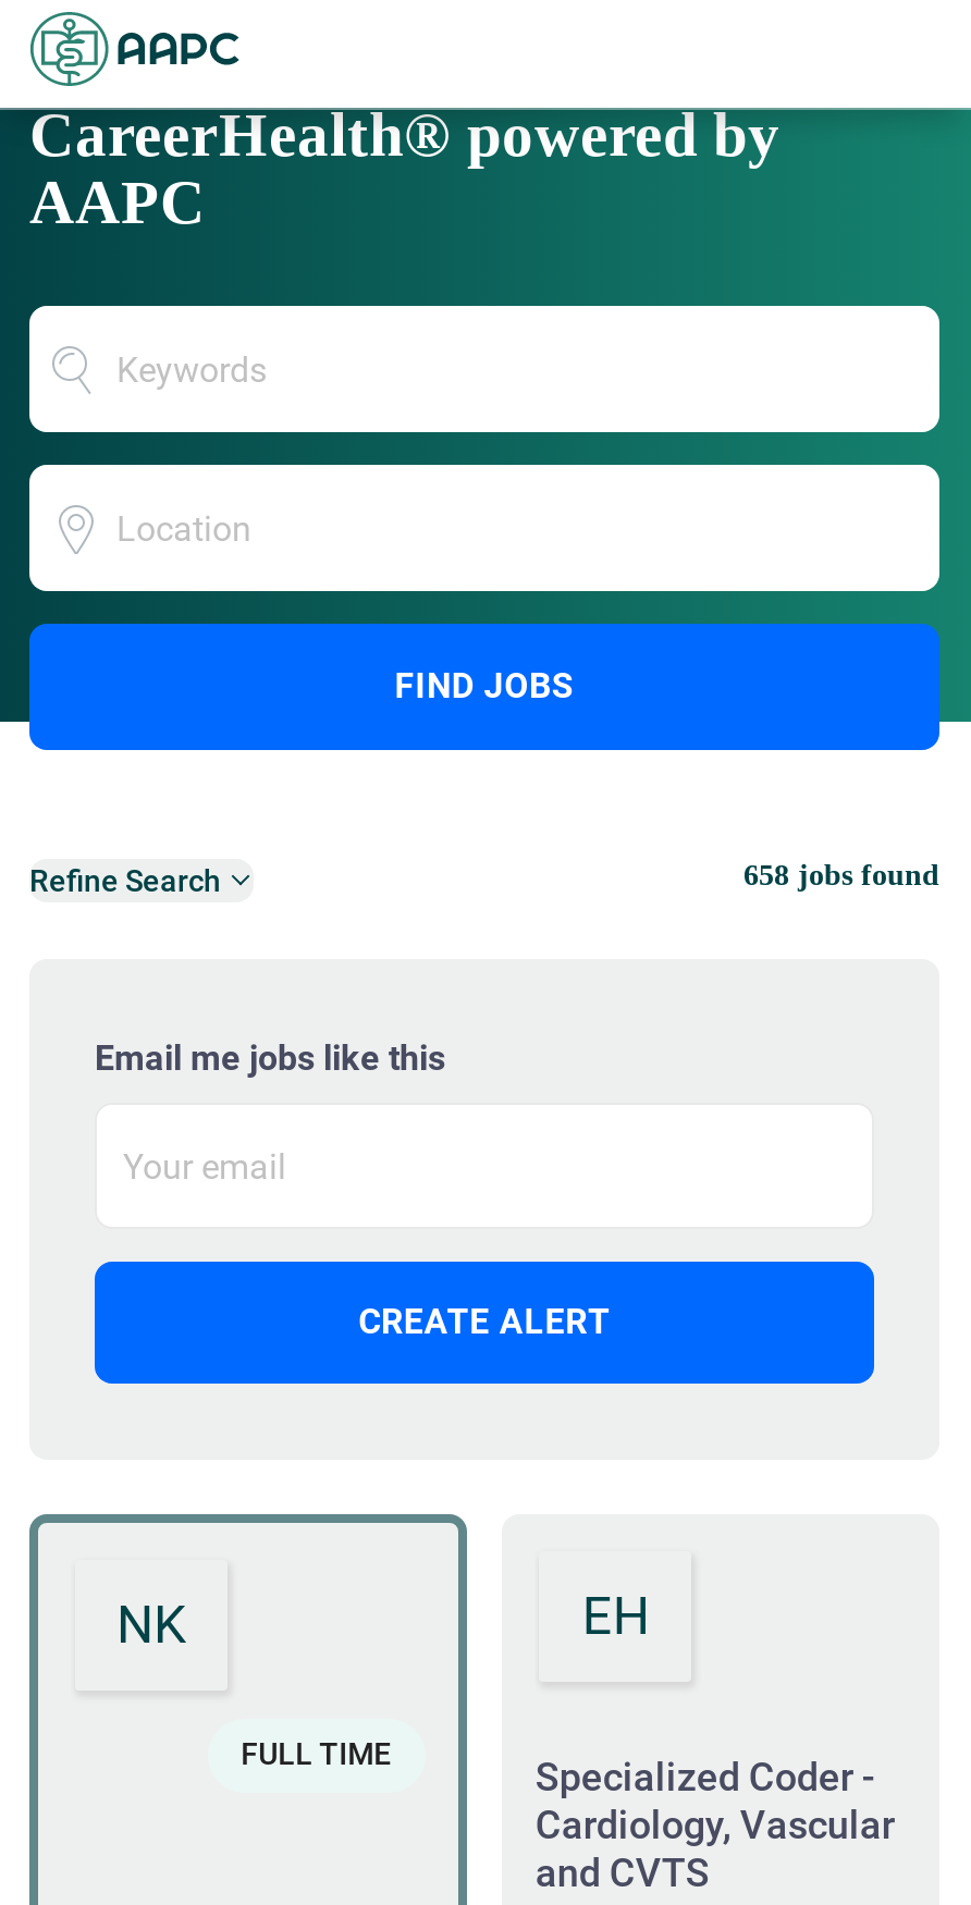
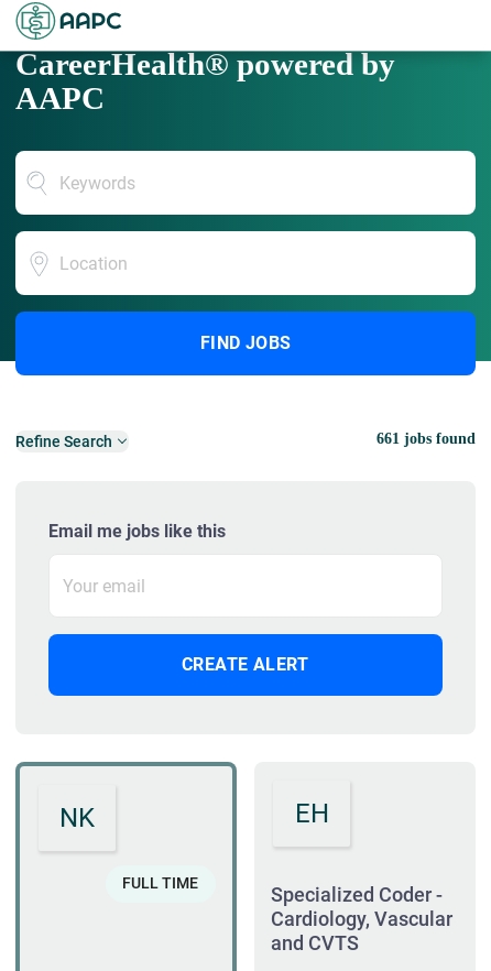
- 658 jobs found
+ 661 jobs found
